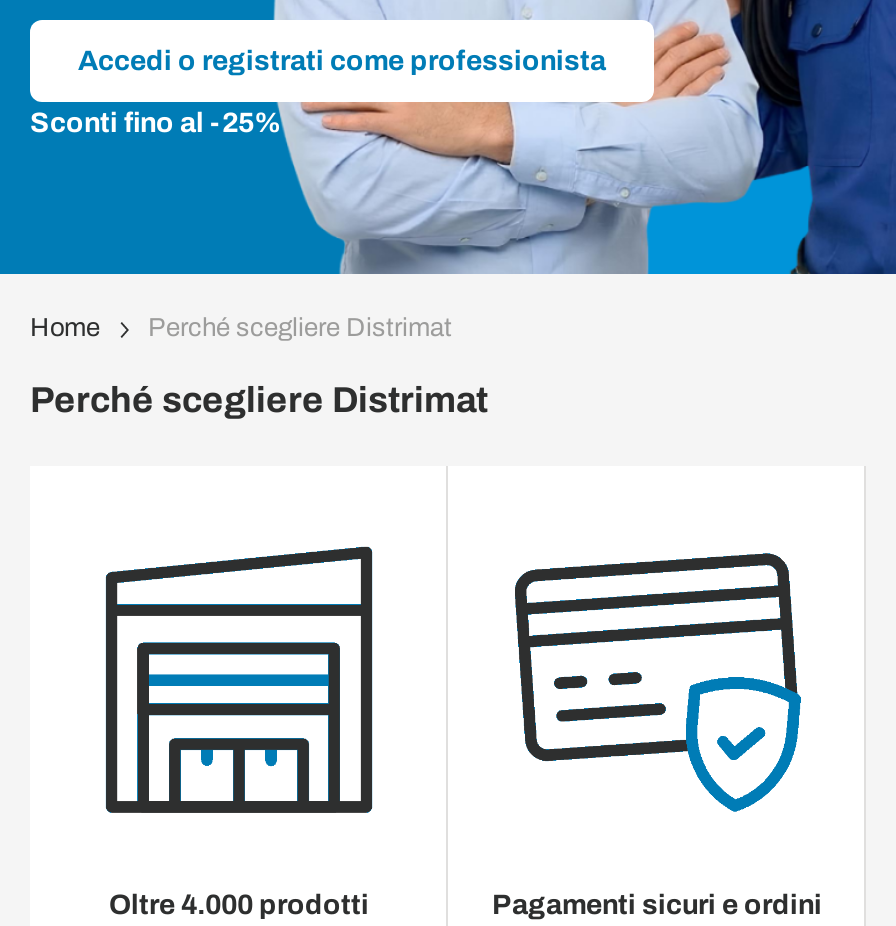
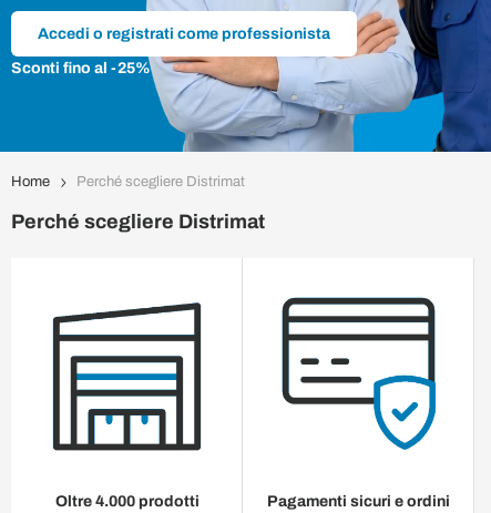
- [image]
+ [image]
